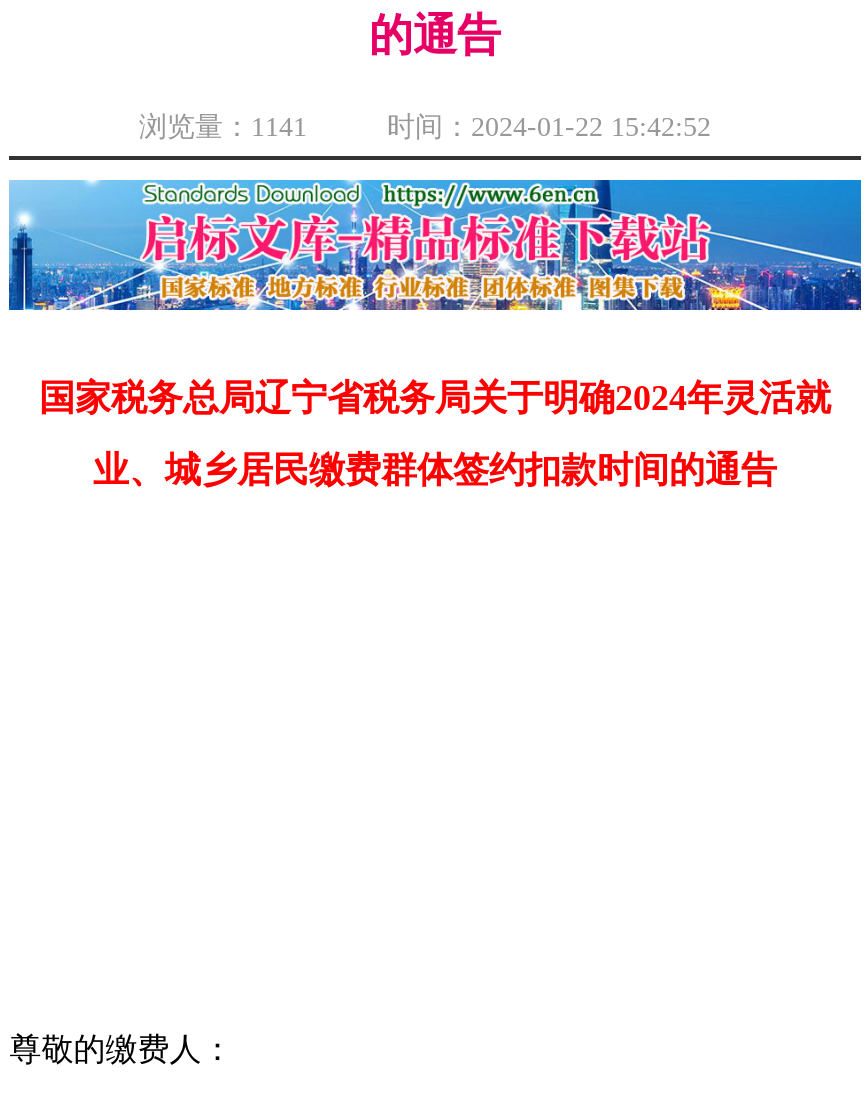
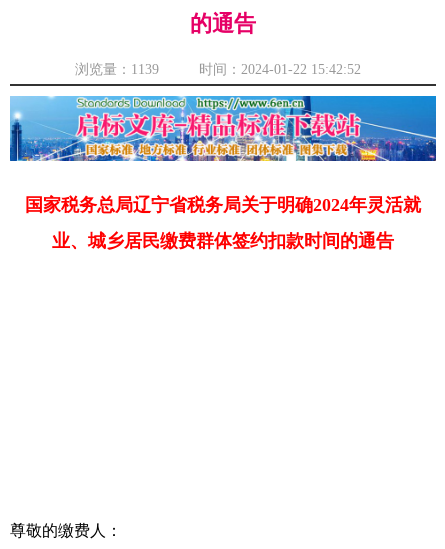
- 浏览量：1141 时间：2024-01-22 15:42:52
+ 浏览量：1139 时间：2024-01-22 15:42:52
